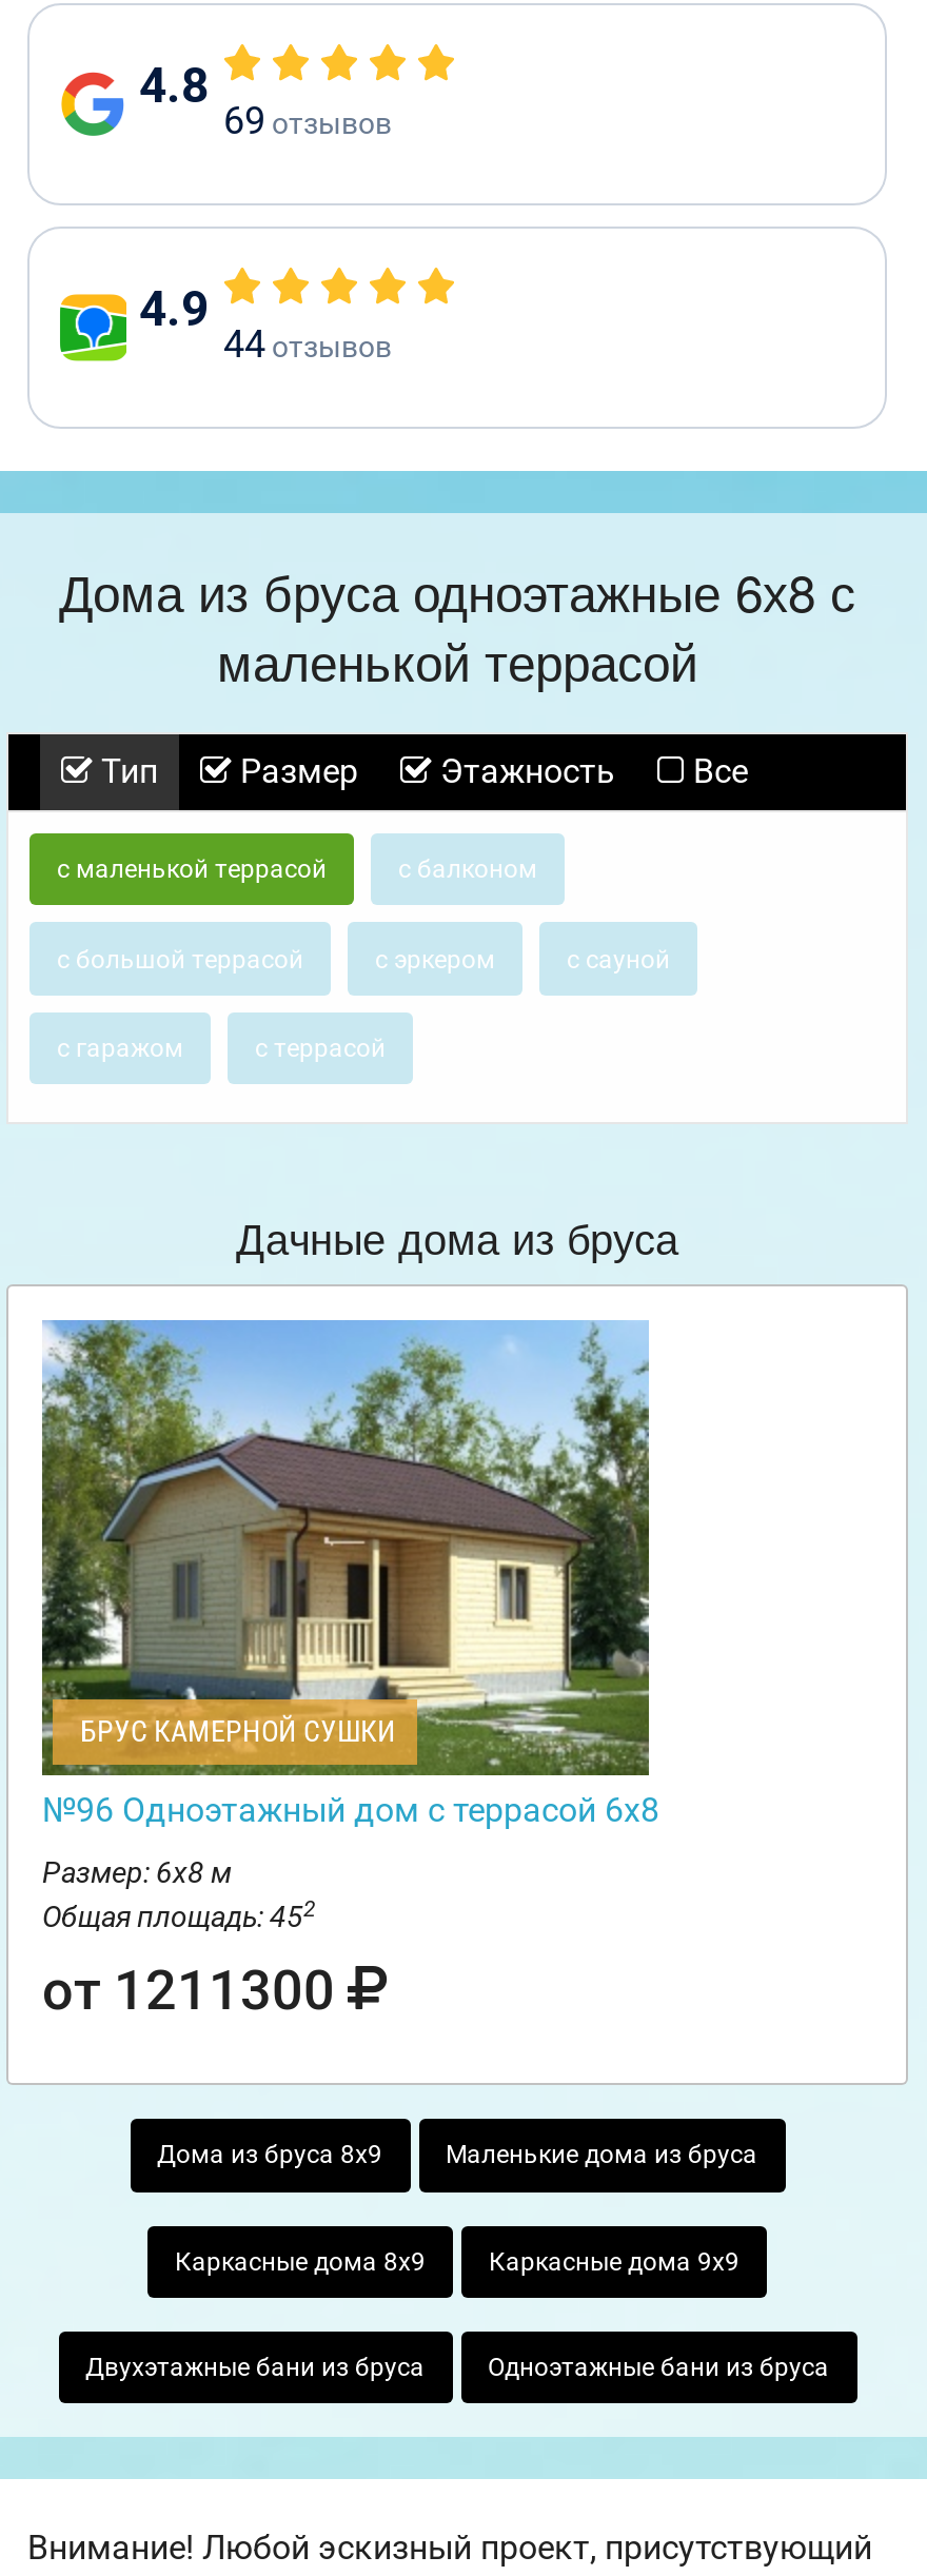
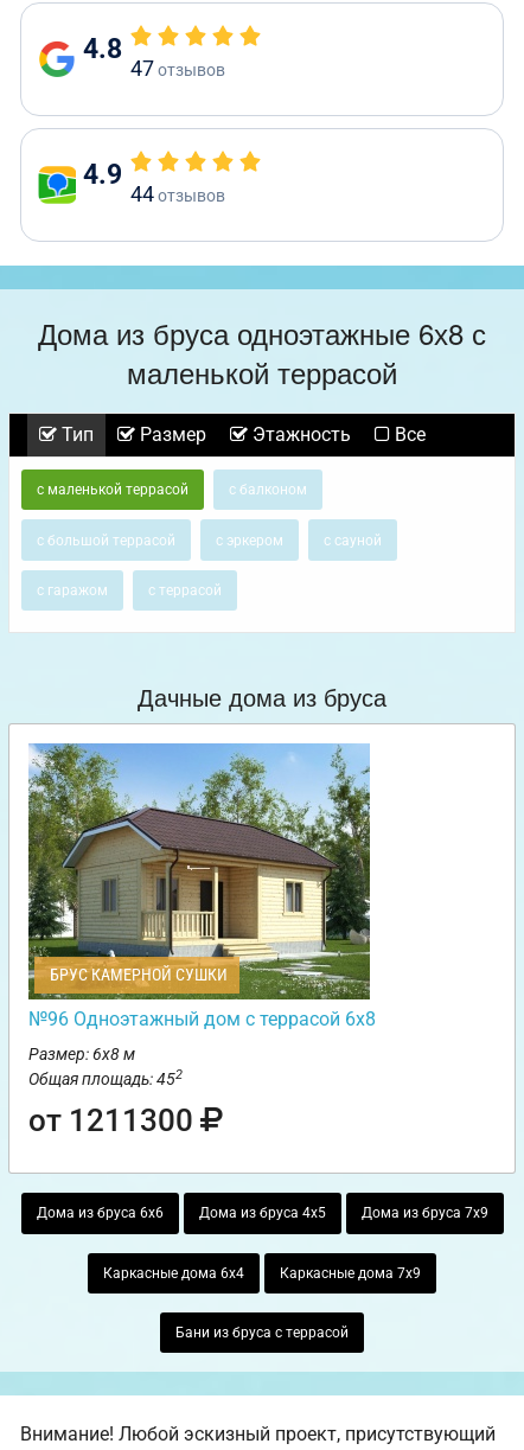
- 69 отзывов
+ 47 отзывов

- Дома из бруса 8х9
- Маленькие дома из бруса
+ Дома из бруса 6х6
+ Дома из бруса 4х5
+ Дома из бруса 7х9

- Каркасные дома 8х9
- Каркасные дома 9х9
+ Каркасные дома 6х4
+ Каркасные дома 7х9

- Двухэтажные бани из бруса
- Одноэтажные бани из бруса
+ Бани из бруса с террасой
